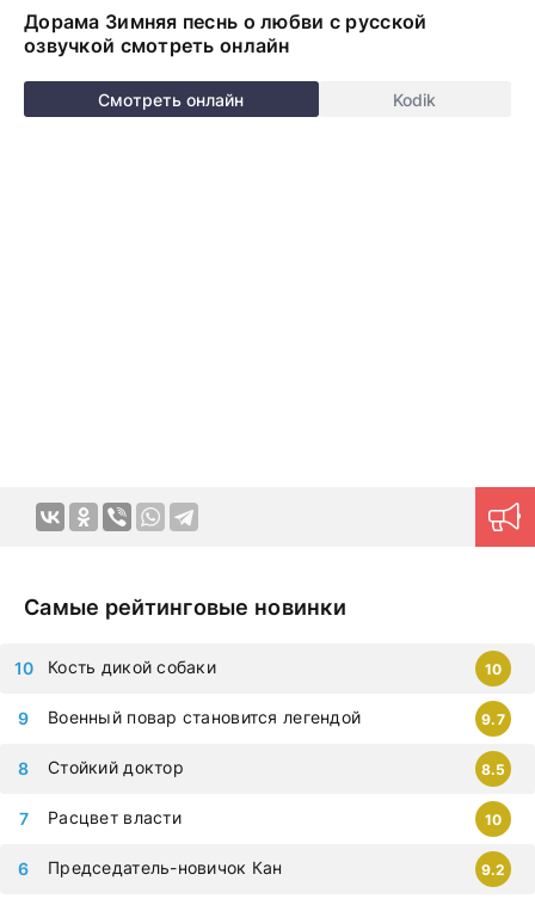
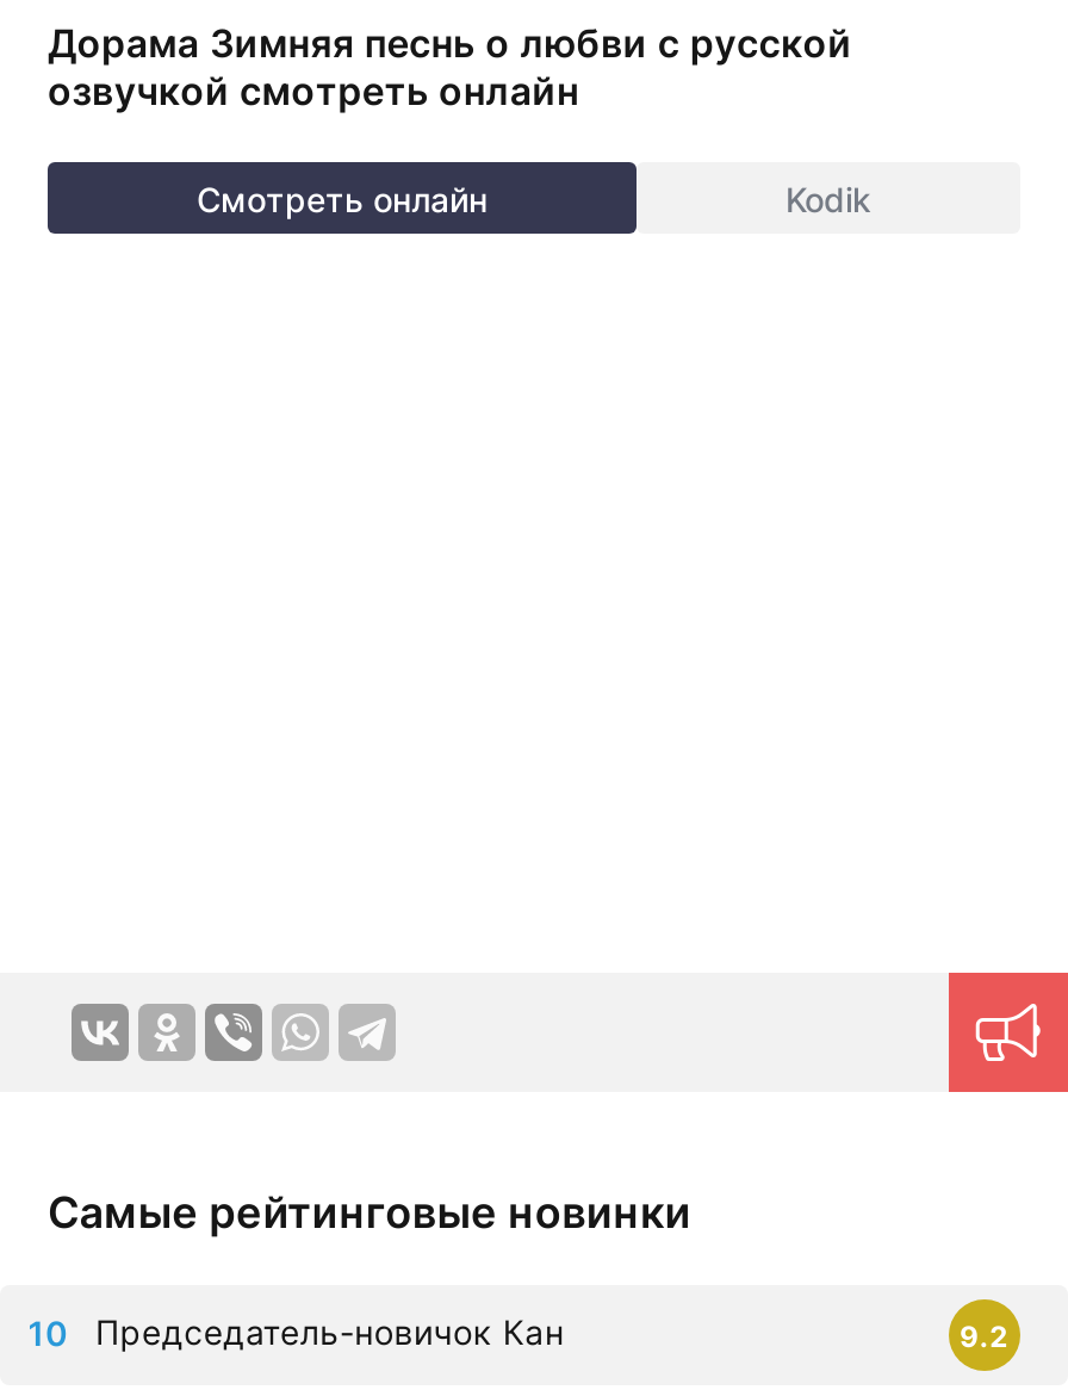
- Кость дикой собаки
- 10

- Военный повар становится легендой
- 9.7

- Стойкий доктор
- 8.5

- Расцвет власти
- 10
